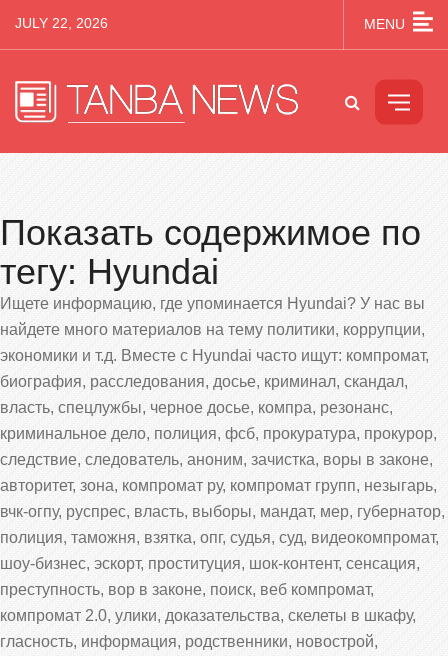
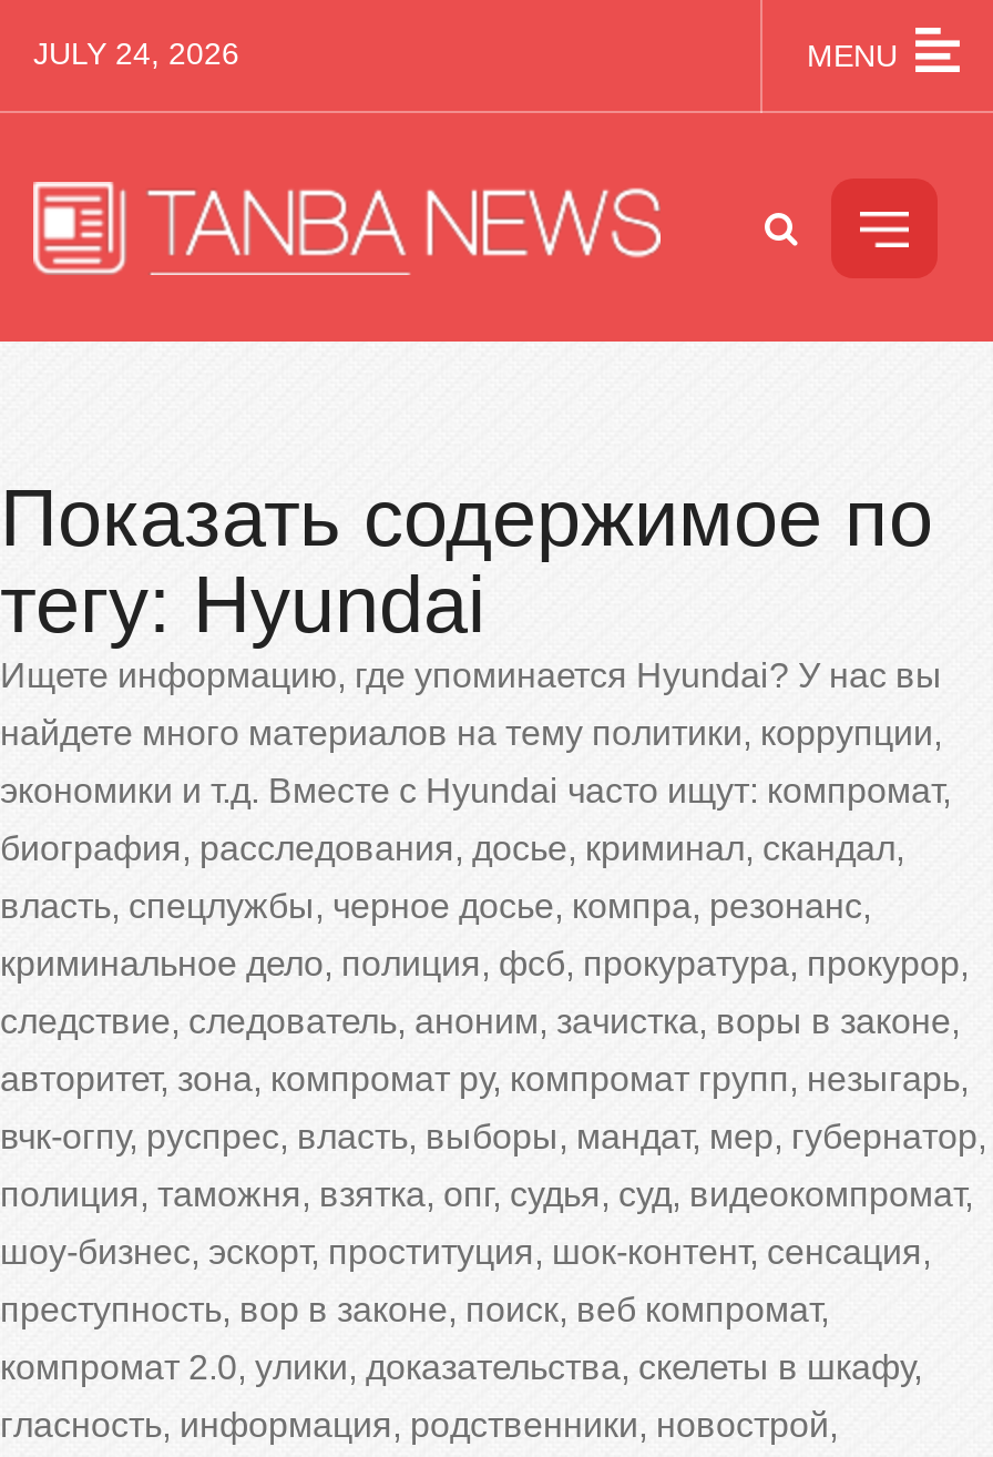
- JULY 22, 2026
+ JULY 24, 2026
